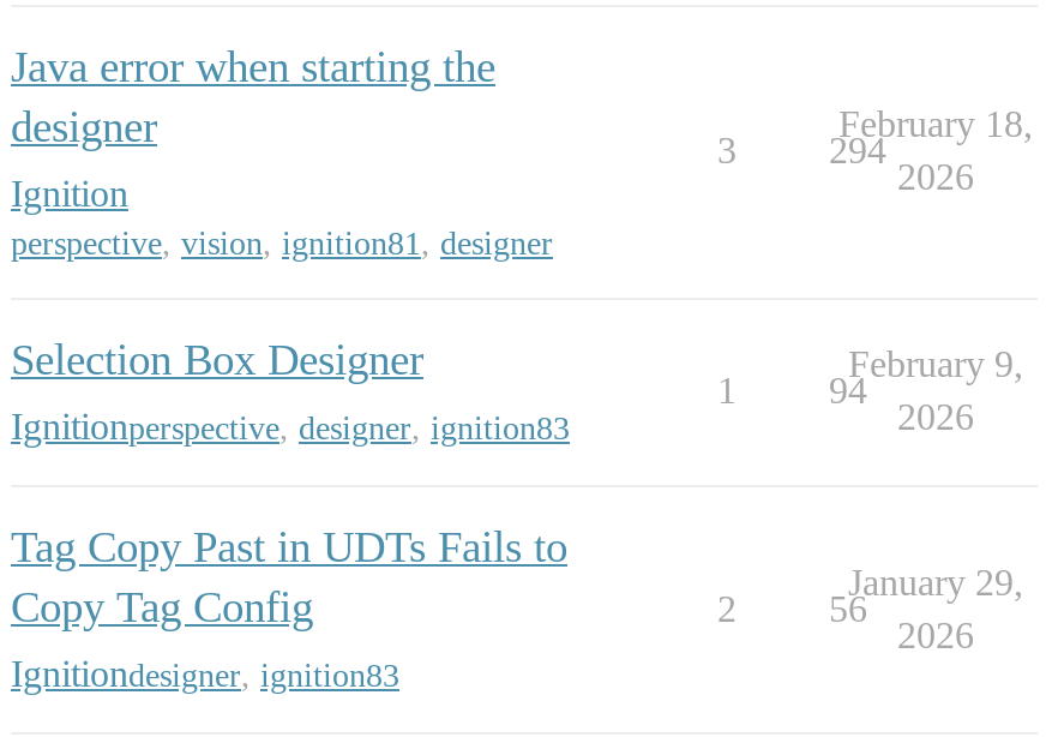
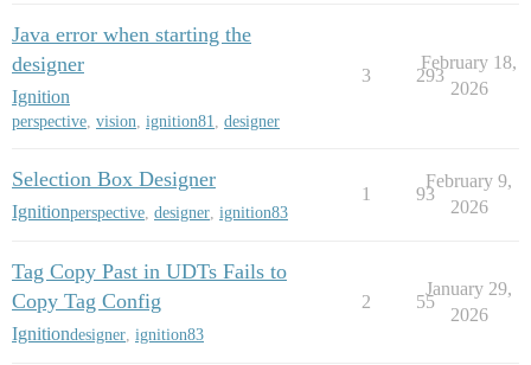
- 294
+ 293

- 94
+ 93

- 56
+ 55
